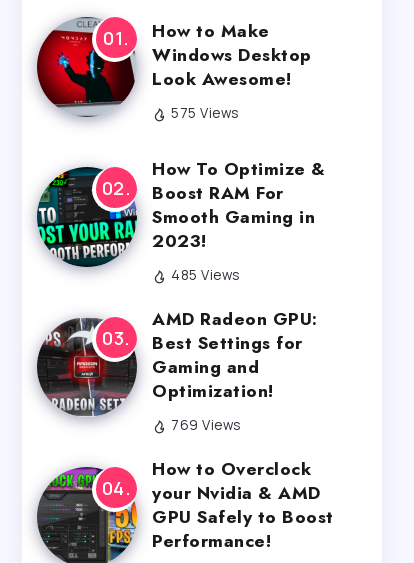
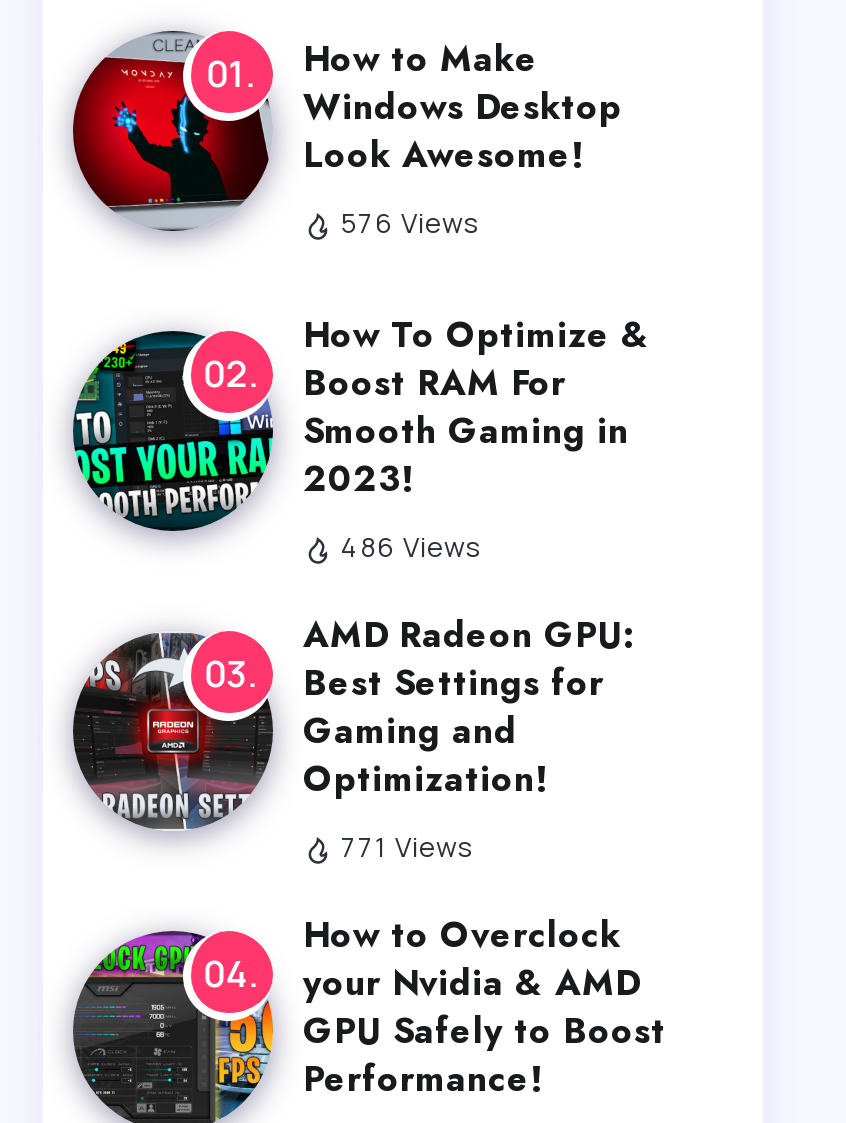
- 575 Views
+ 576 Views

- 485 Views
+ 486 Views

- 769 Views
+ 771 Views
